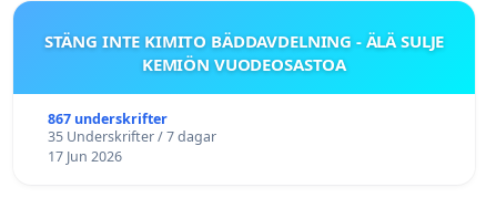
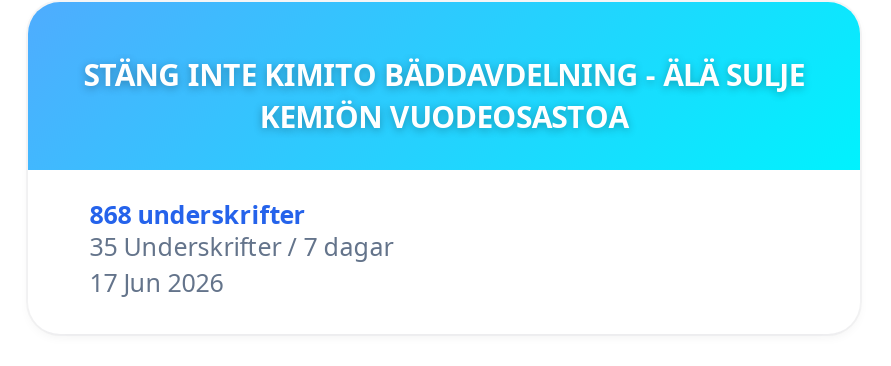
- 867 underskrifter
+ 868 underskrifter
